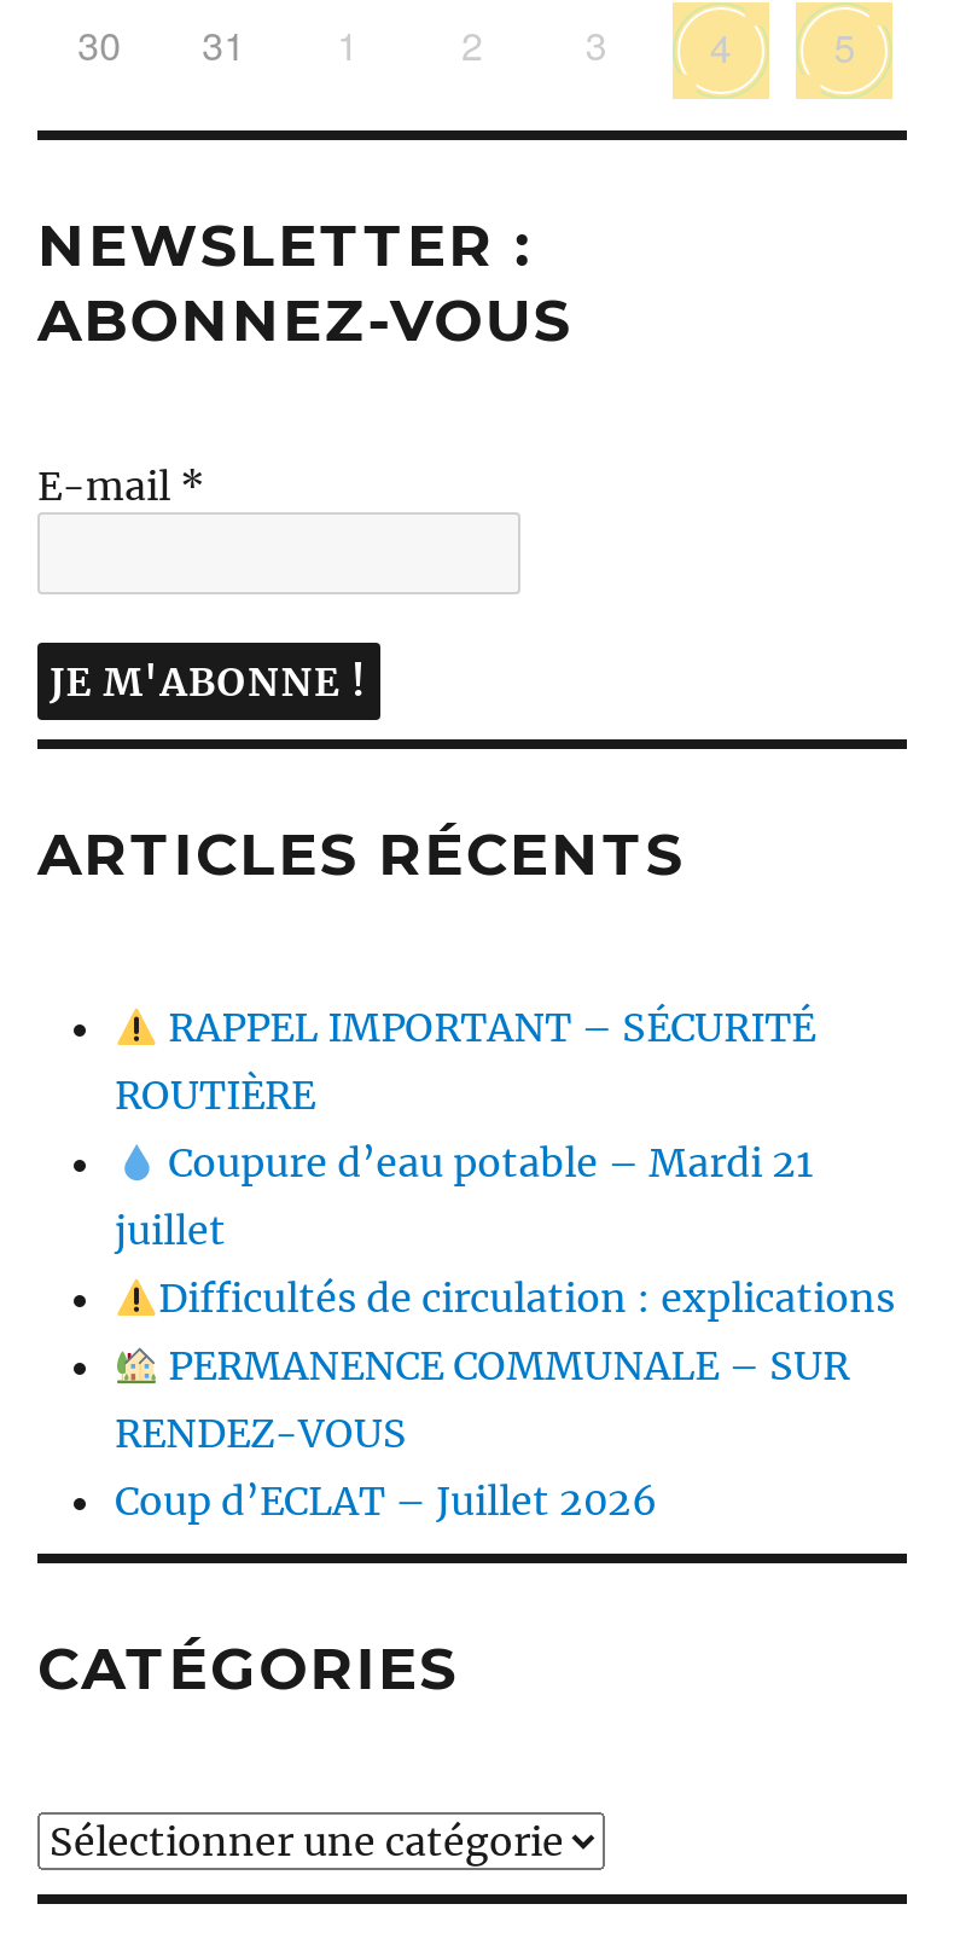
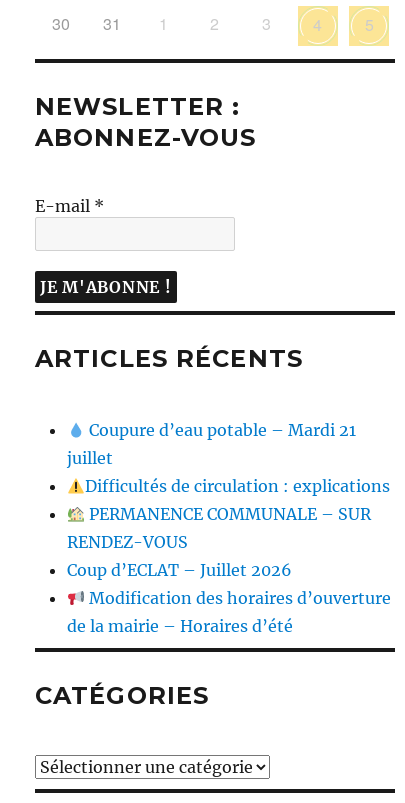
- RAPPEL IMPORTANT – SÉCURITÉ
- ROUTIÈRE

moved up: Coupure d’eau potable – Mardi 21 | juillet | Difficultés de circulation : explications | PERMANENCE COMMUNALE – SUR | RENDEZ-VOUS | Coup d’ECLAT – Juillet 2026

+ Modification des horaires d’ouverture
+ de la mairie – Horaires d’été
